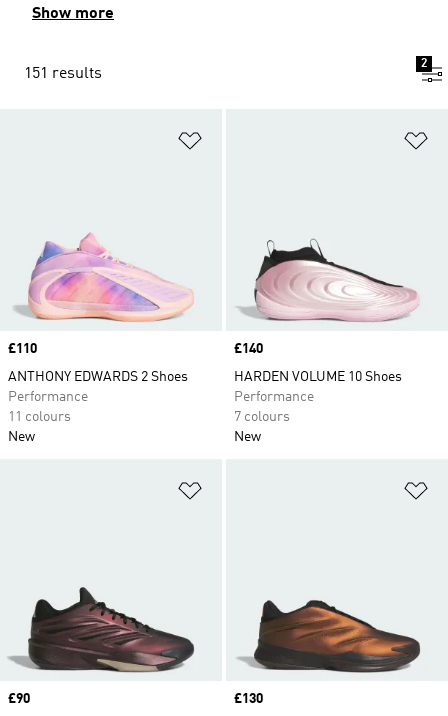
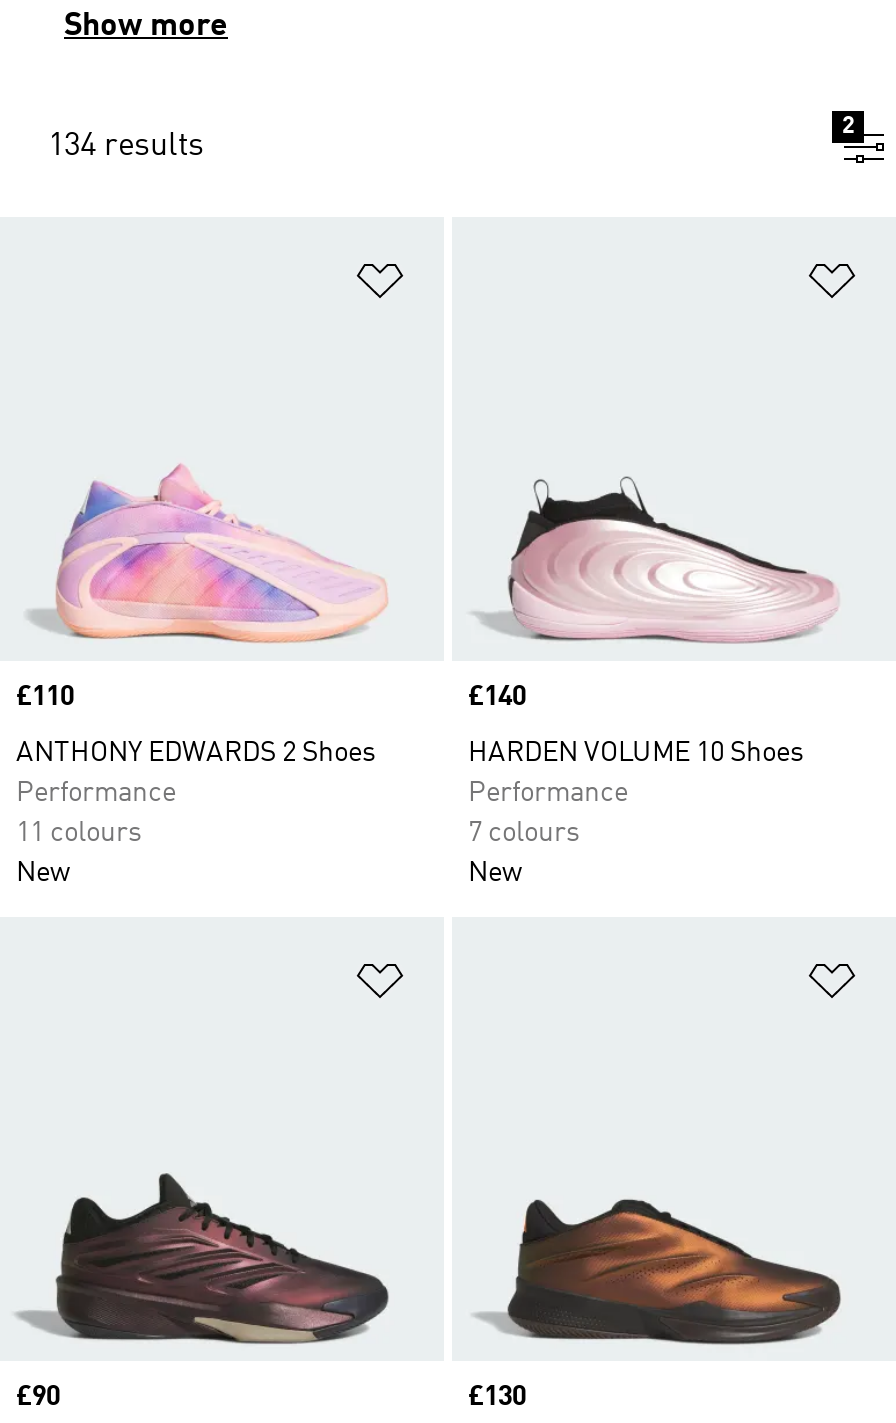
- 151 results
+ 134 results
